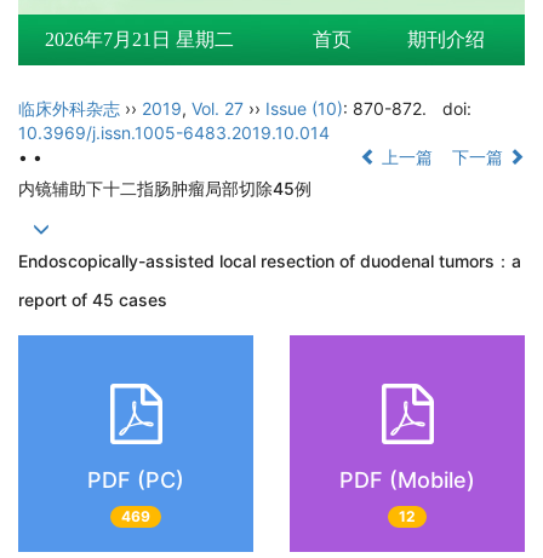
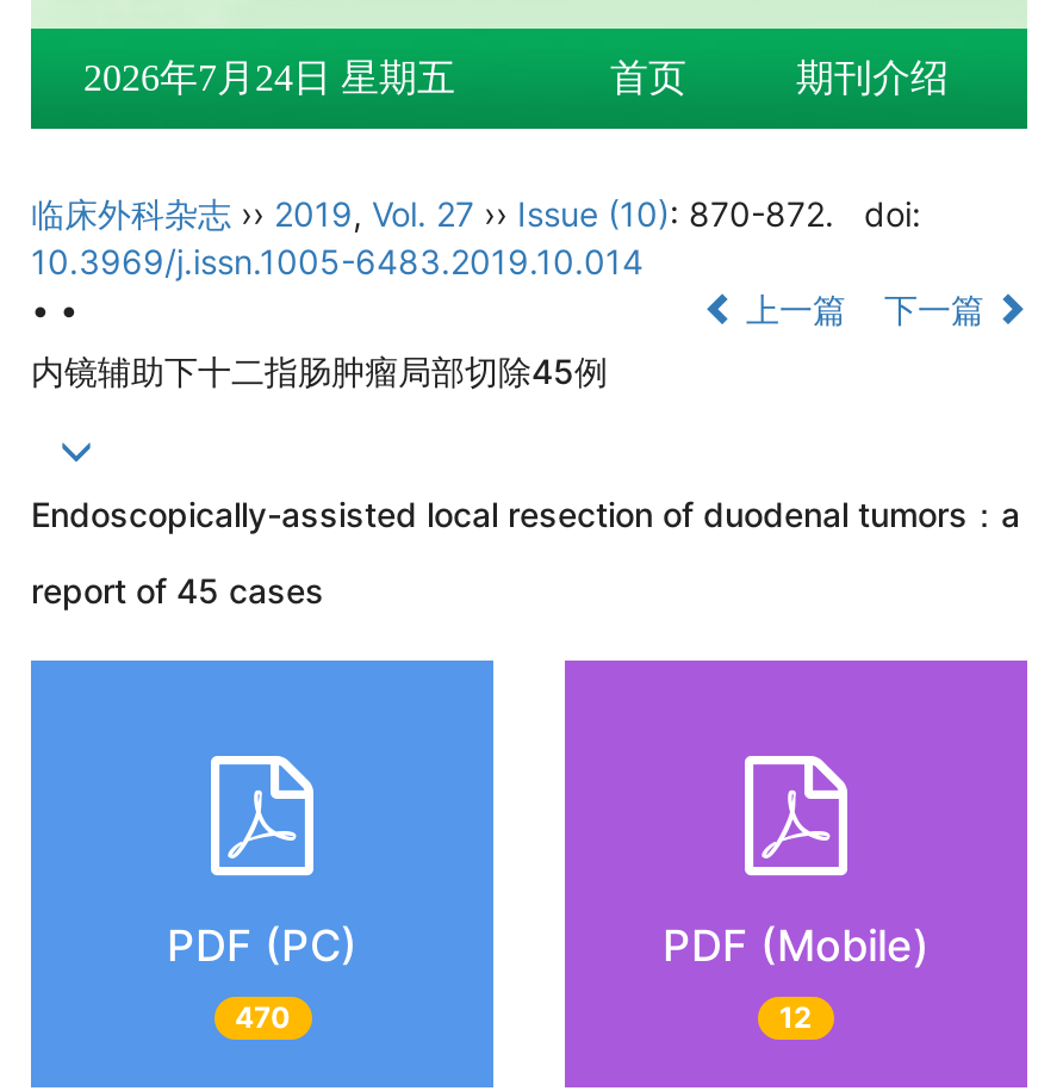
- 2026年7月21日 星期二
+ 2026年7月24日 星期五

- 469
+ 470
